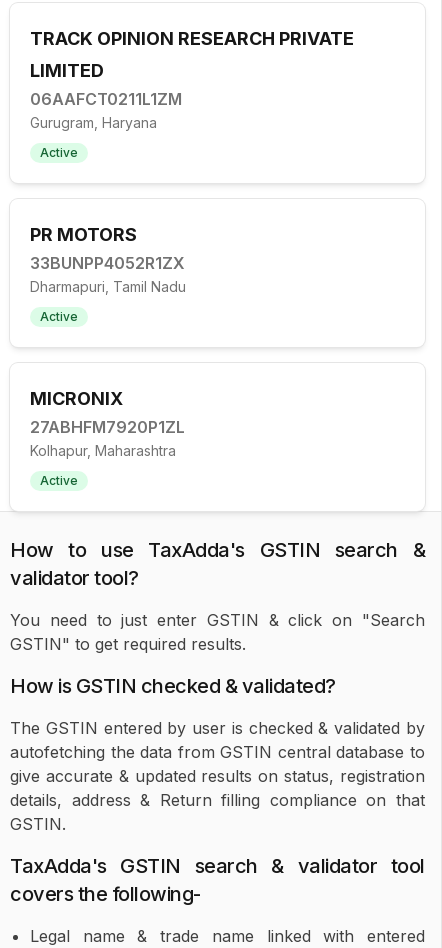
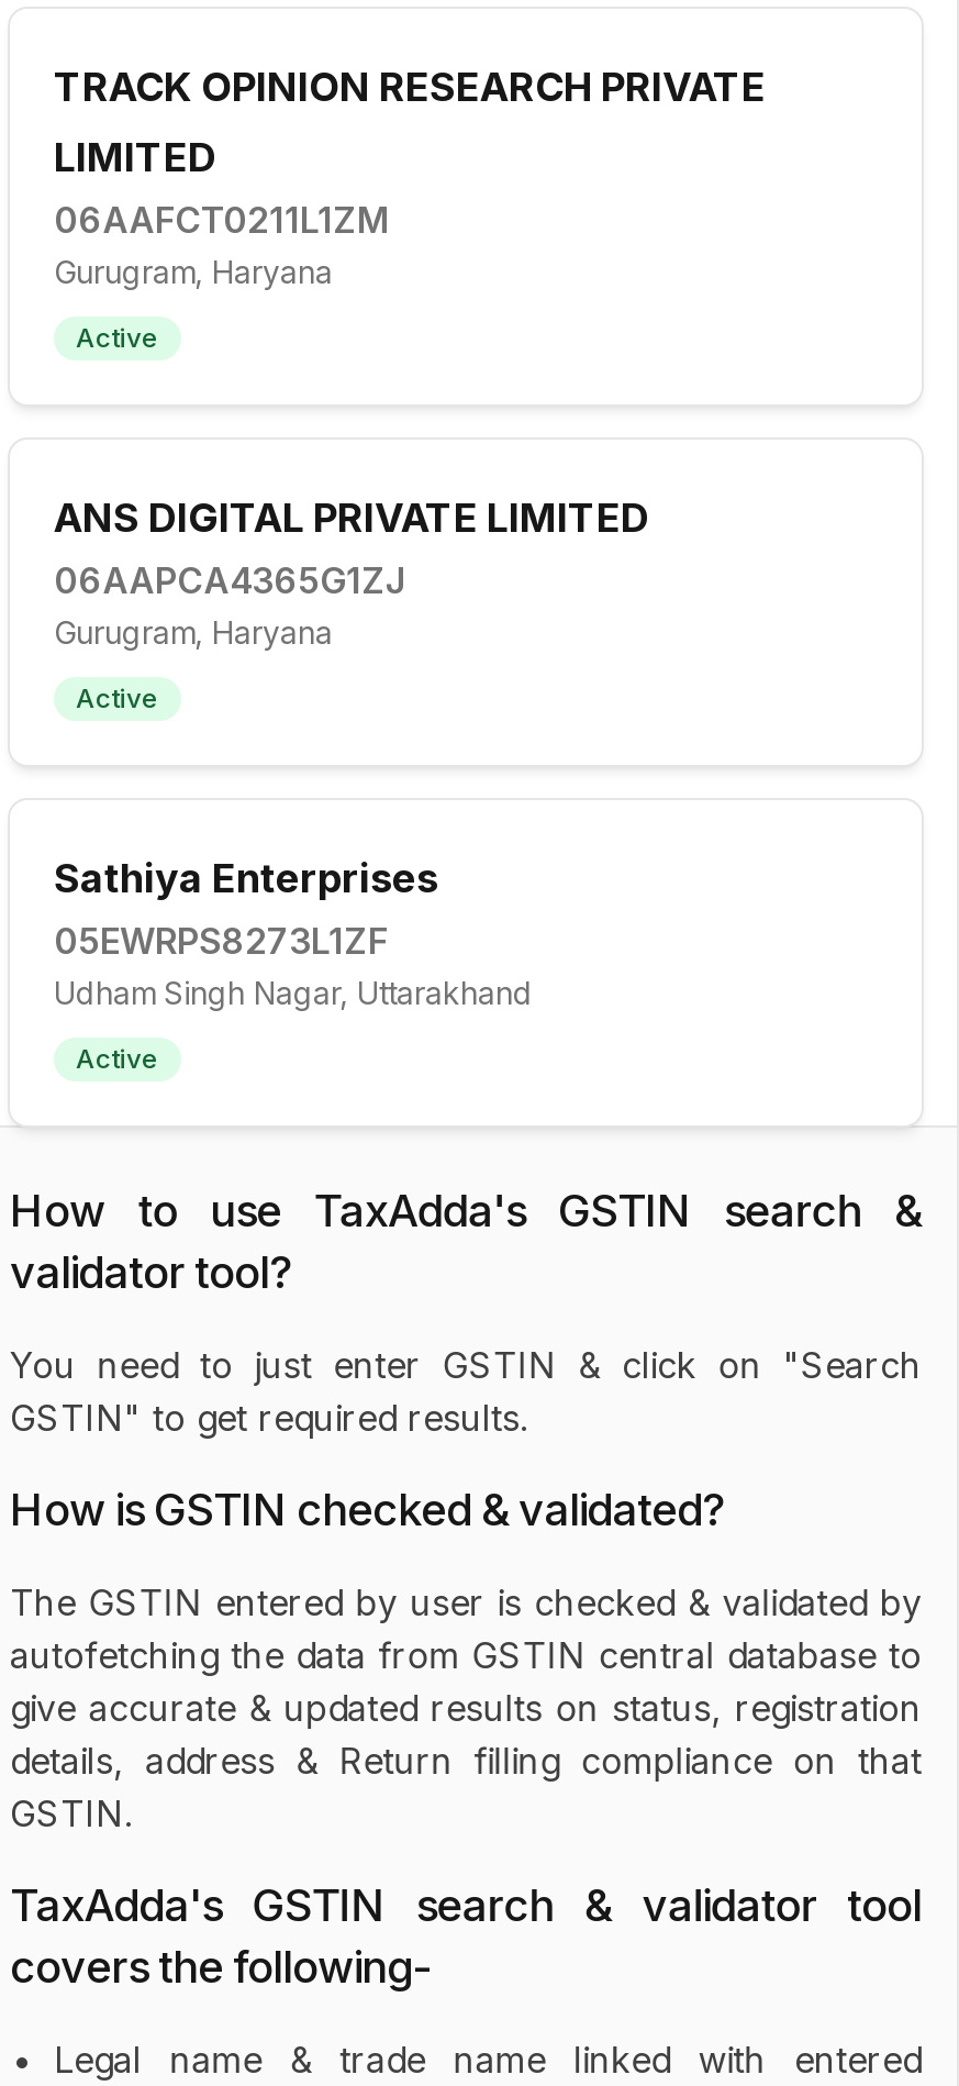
- PR MOTORS
- 33BUNPP4052R1ZX
- Dharmapuri, Tamil Nadu
+ ANS DIGITAL PRIVATE LIMITED
+ 06AAPCA4365G1ZJ
+ Gurugram, Haryana

- MICRONIX
- 27ABHFM7920P1ZL
- Kolhapur, Maharashtra
+ Sathiya Enterprises
+ 05EWRPS8273L1ZF
+ Udham Singh Nagar, Uttarakhand
